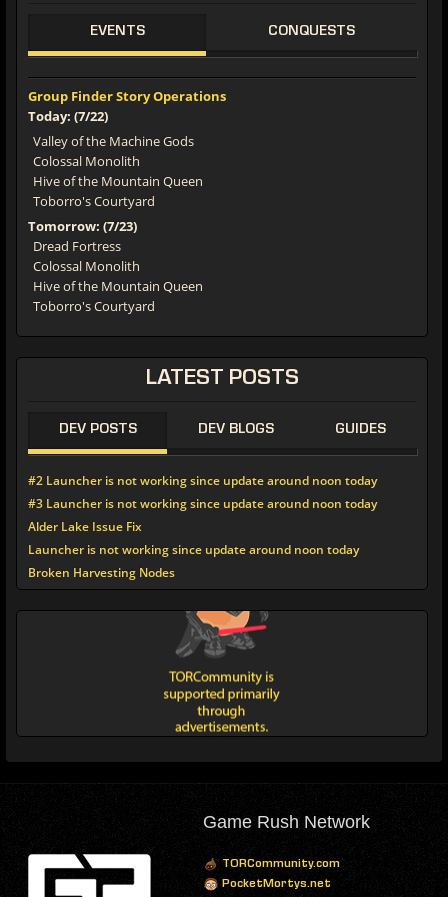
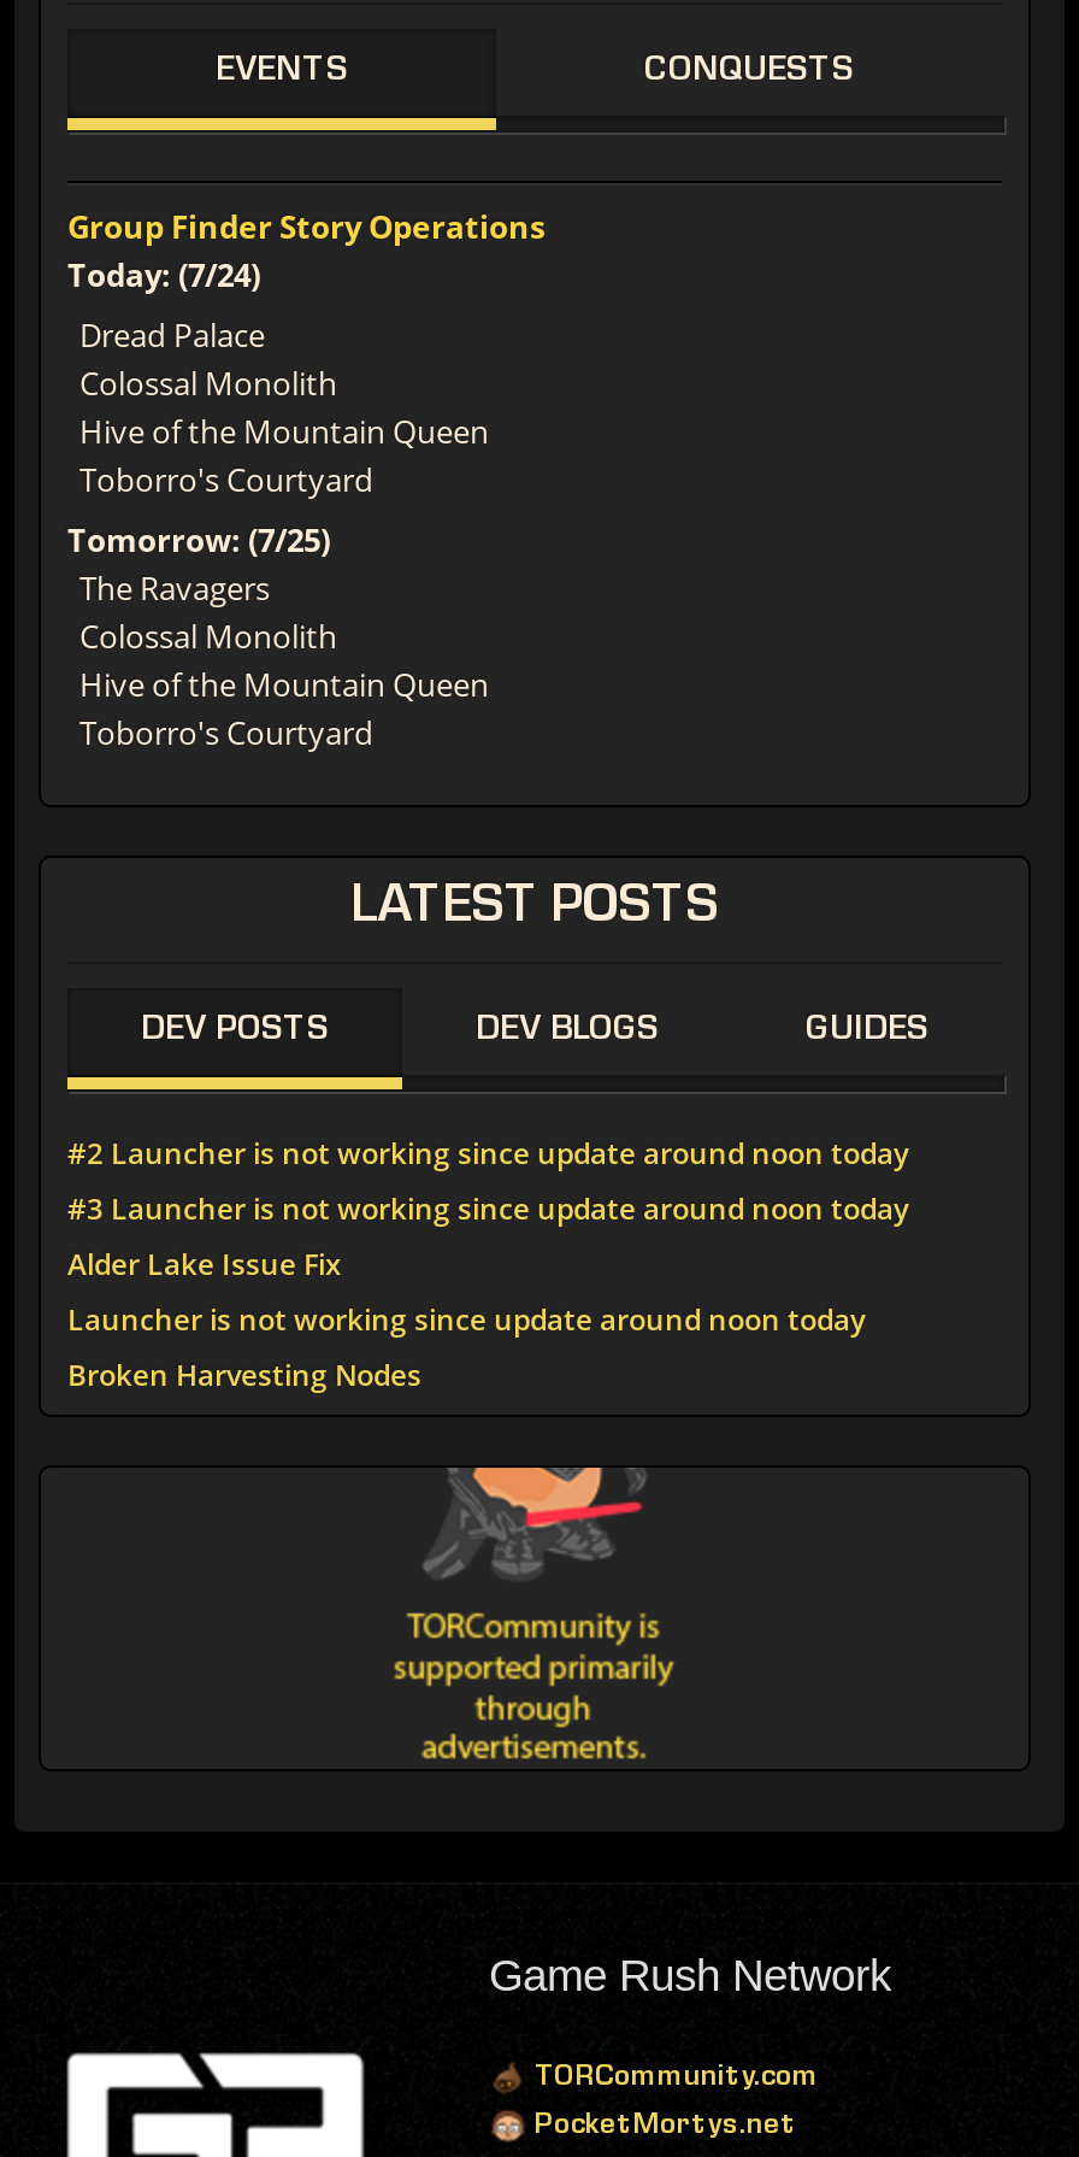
- Today: (7/22)
- Valley of the Machine Gods
+ Today: (7/24)
+ Dread Palace

- Tomorrow: (7/23)
- Dread Fortress
+ Tomorrow: (7/25)
+ The Ravagers
